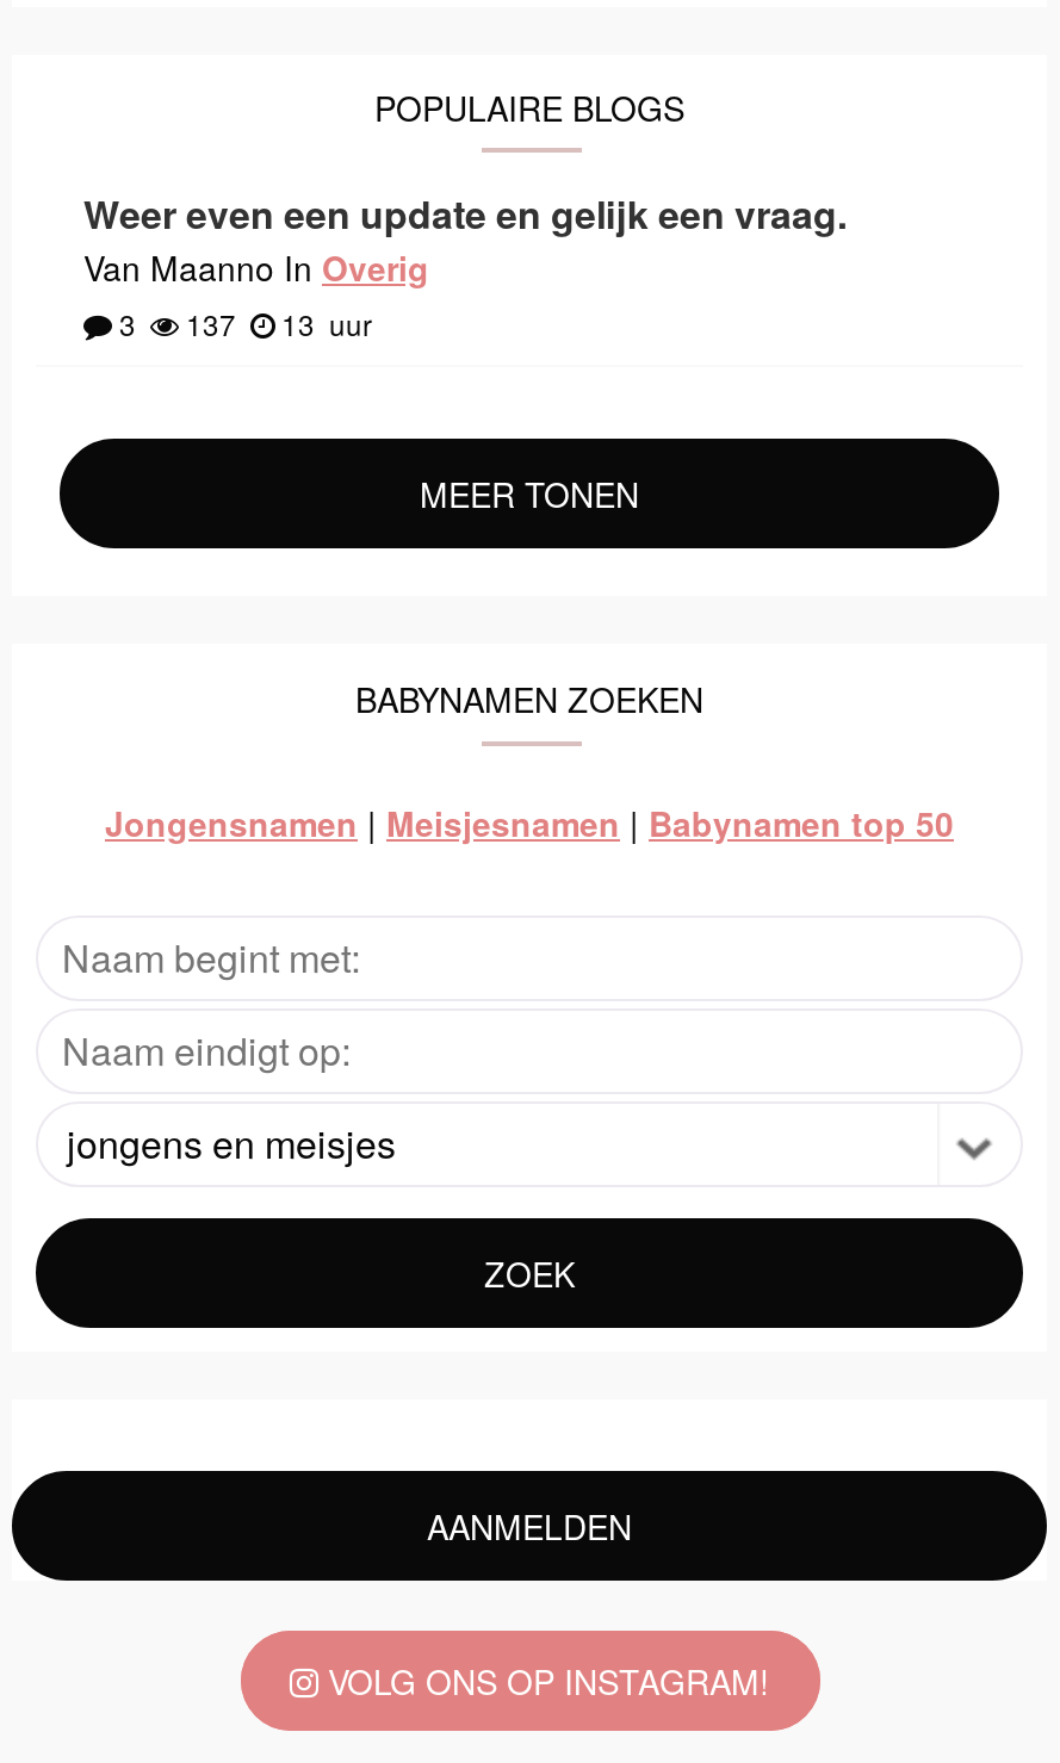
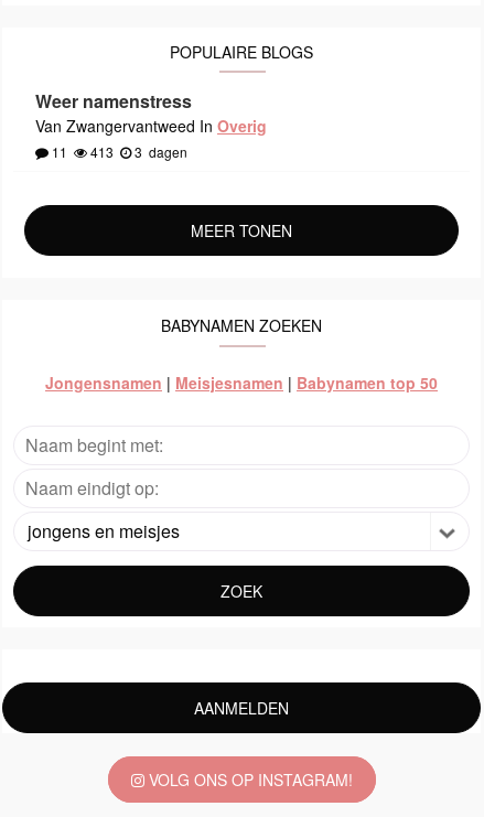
- Weer even een update en gelijk een vraag.
- Van Maanno In Overig
- 3
- 137
- 13 uur
+ Weer namenstress
+ Van Zwangervantweed In Overig
+ 11
+ 413
+ 3 dagen
